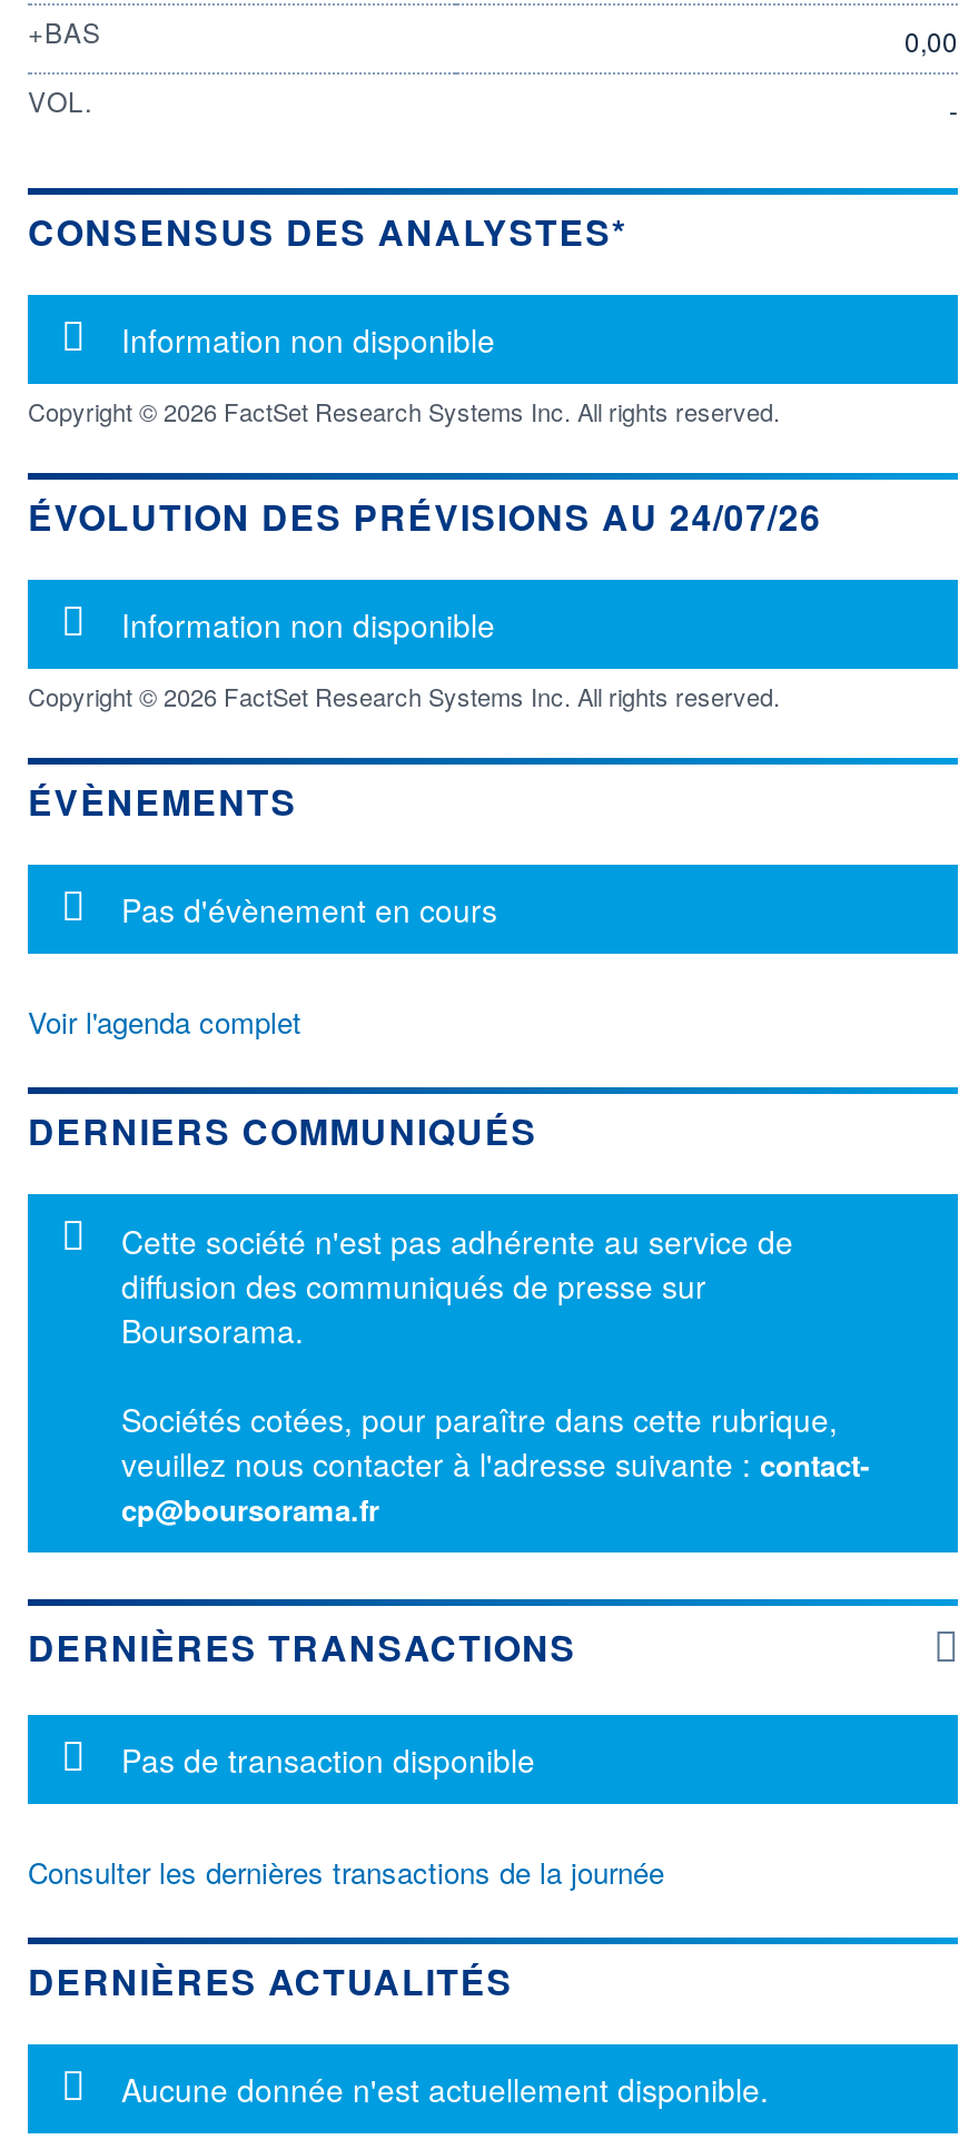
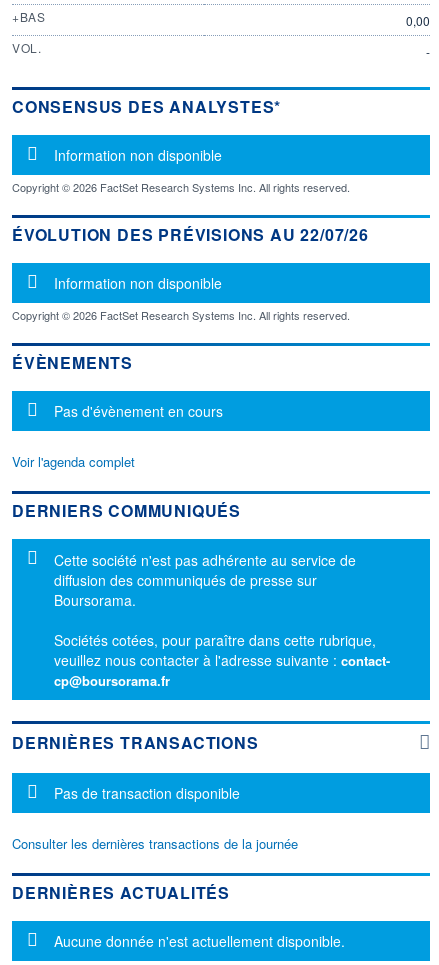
- ÉVOLUTION DES PRÉVISIONS AU 24/07/26
+ ÉVOLUTION DES PRÉVISIONS AU 22/07/26
